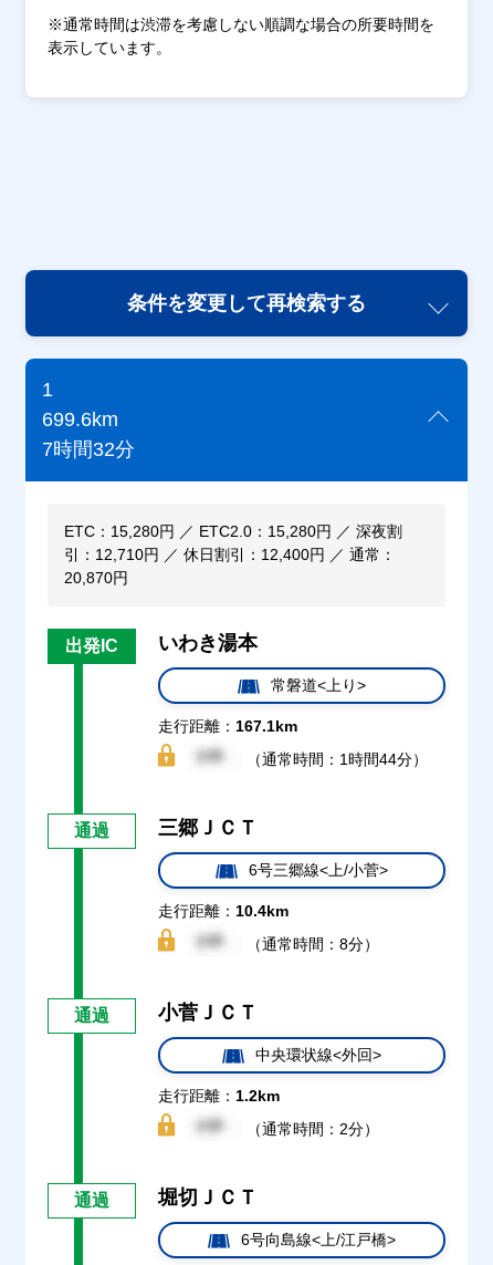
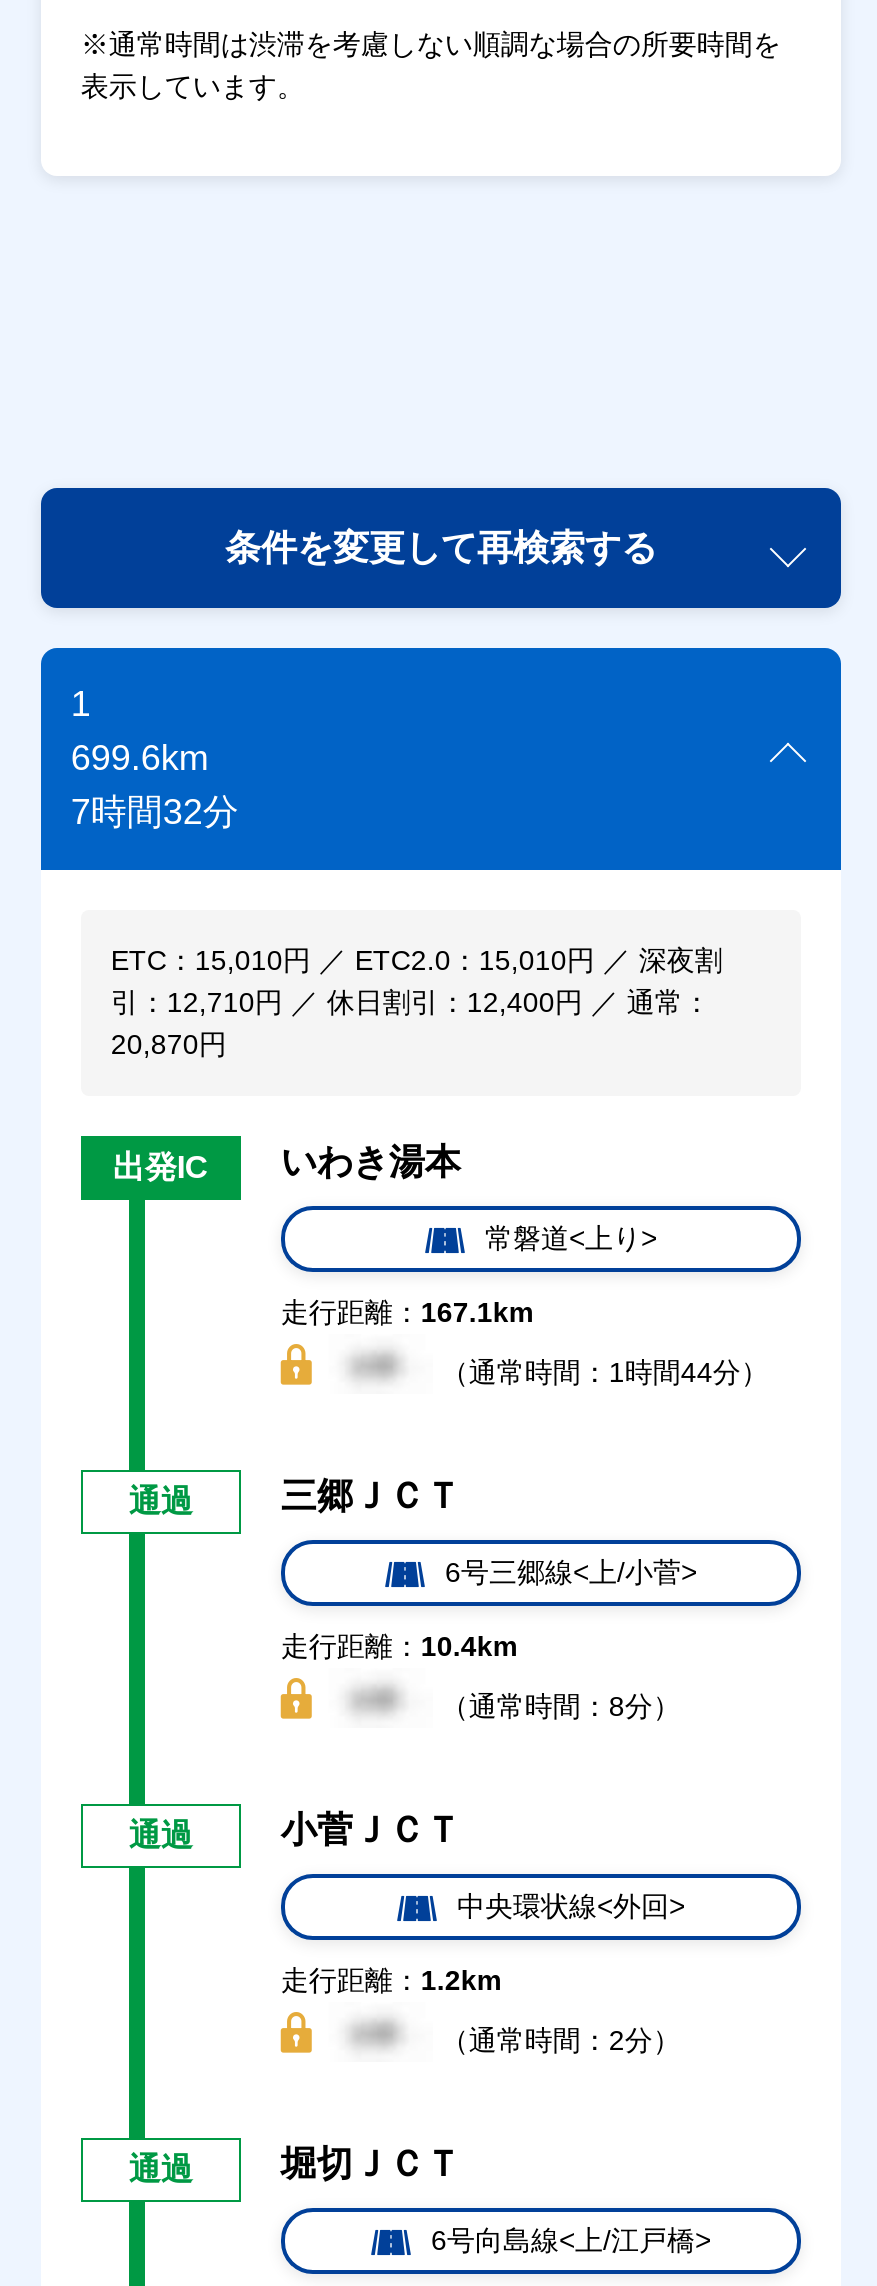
- ETC：15,280円 ／ ETC2.0：15,280円 ／ 深夜割
+ ETC：15,010円 ／ ETC2.0：15,010円 ／ 深夜割
